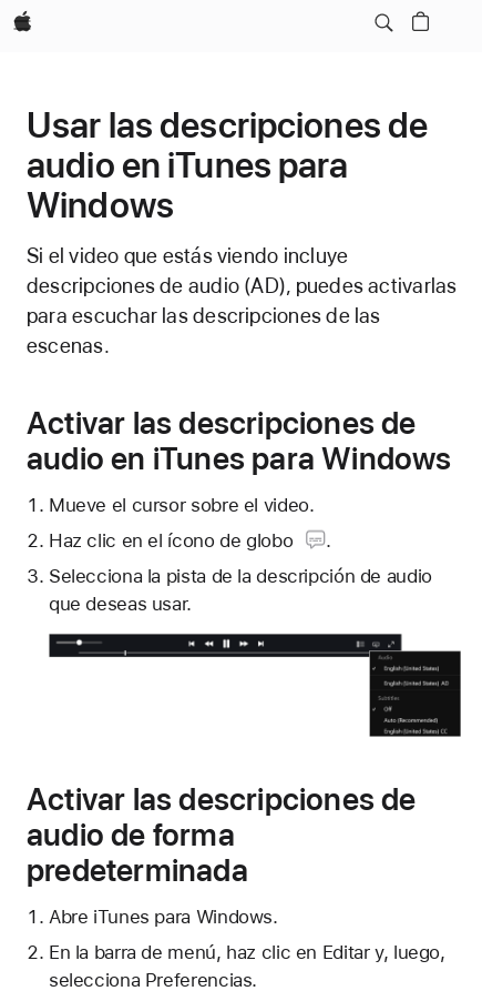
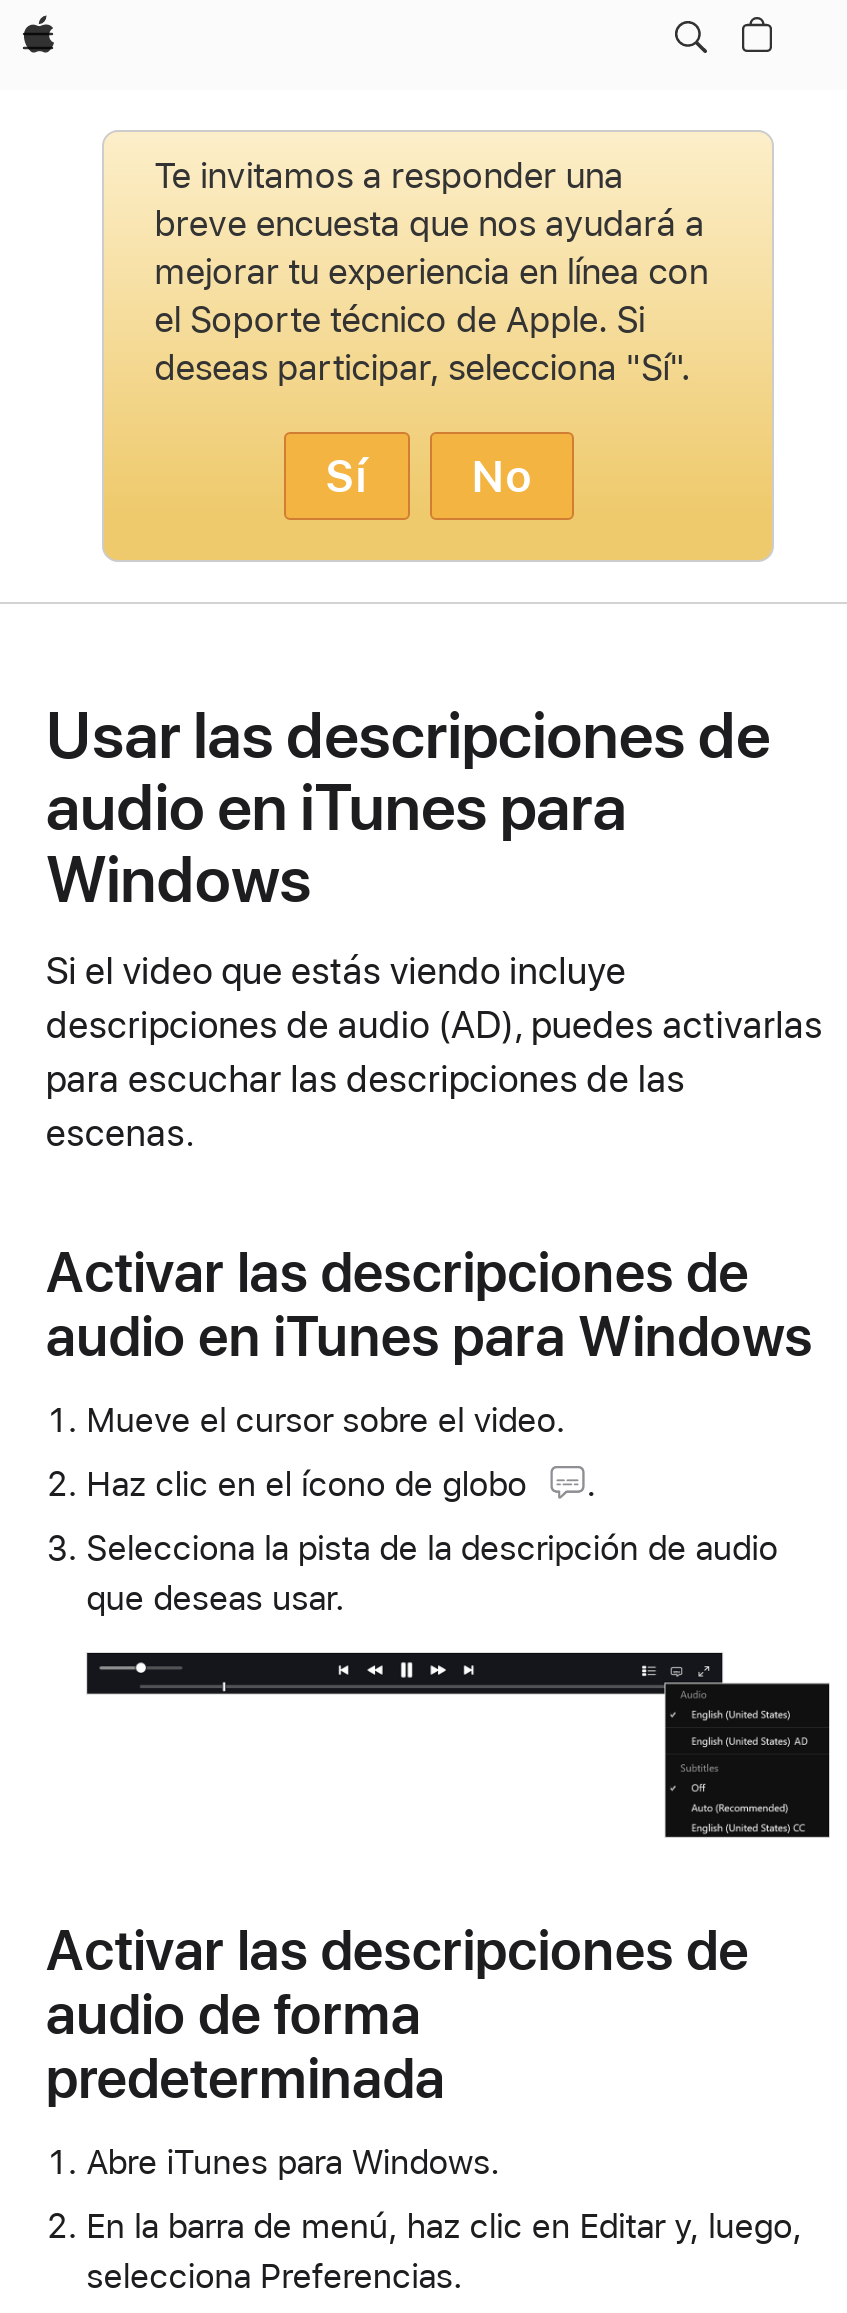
+ [image]
+ Te invitamos a responder una
+ breve encuesta que nos ayudará a
+ mejorar tu experiencia en línea con
+ el Soporte técnico de Apple. Si
+ deseas participar, selecciona "Sí".
+ Sí
+ No
